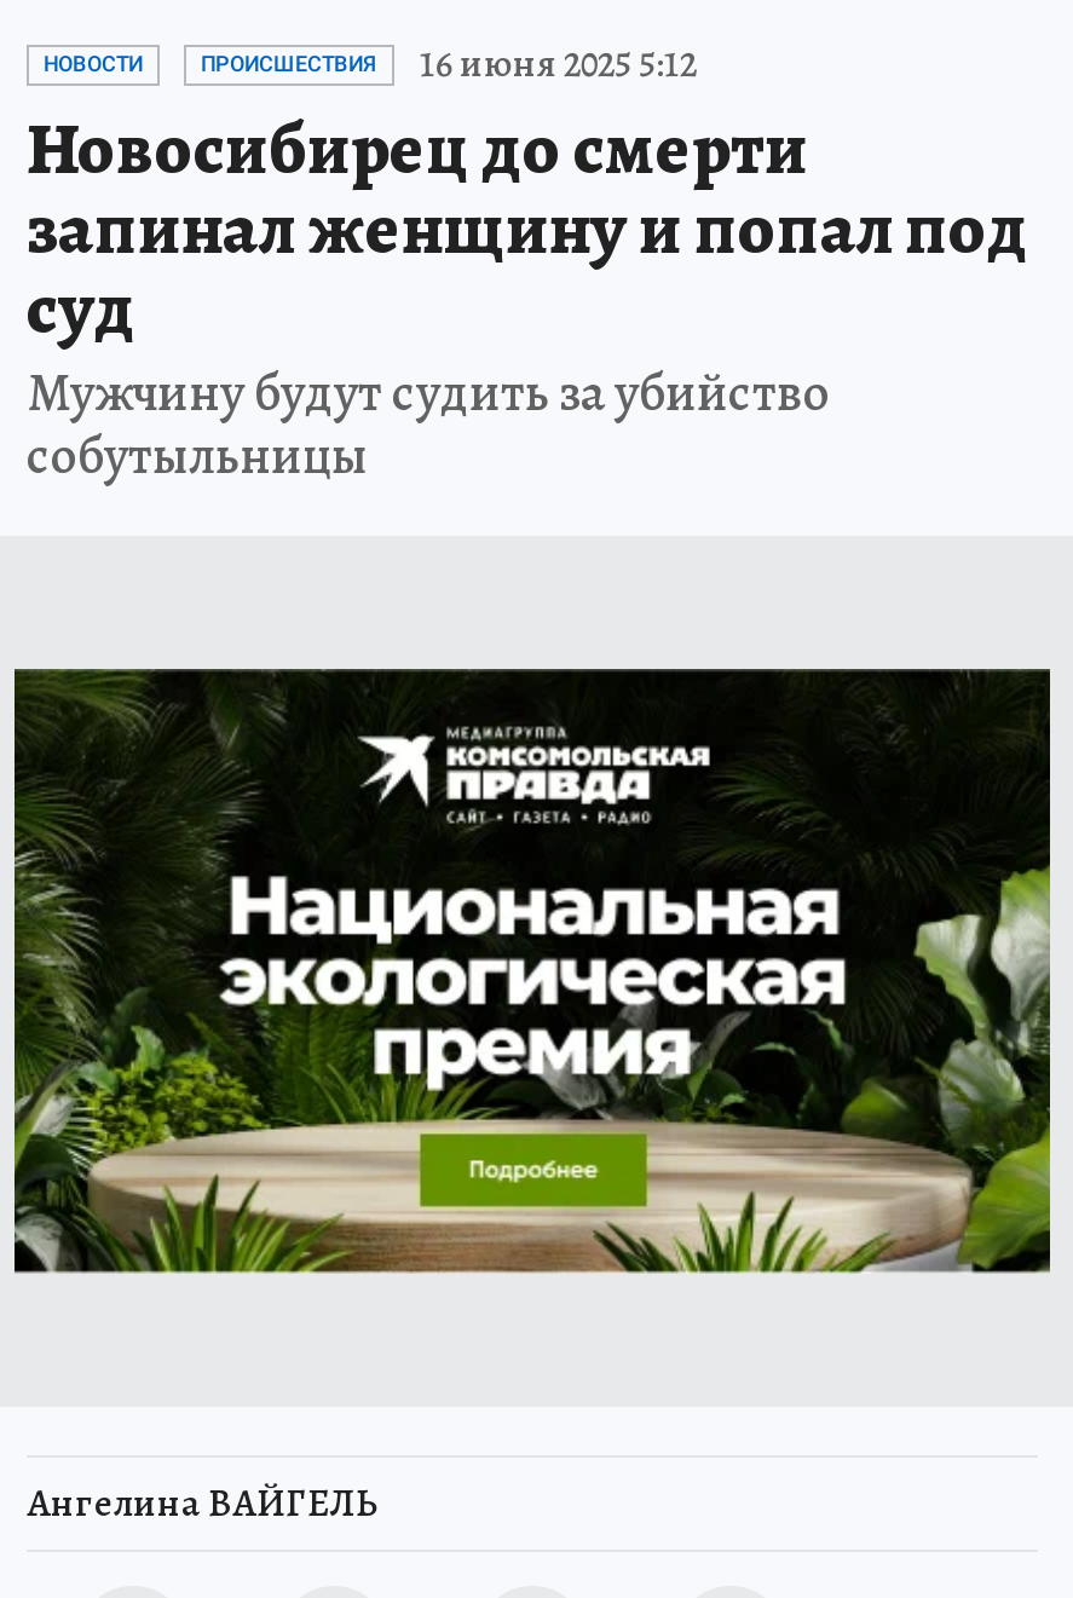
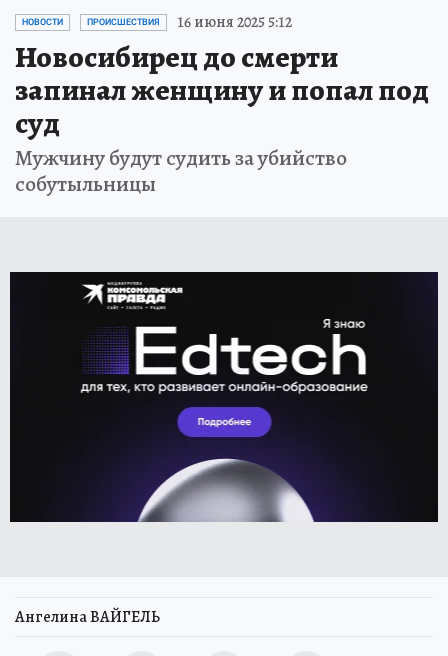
- [image]
+ [image]
